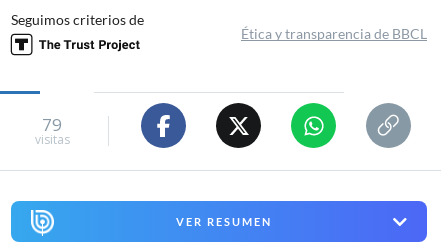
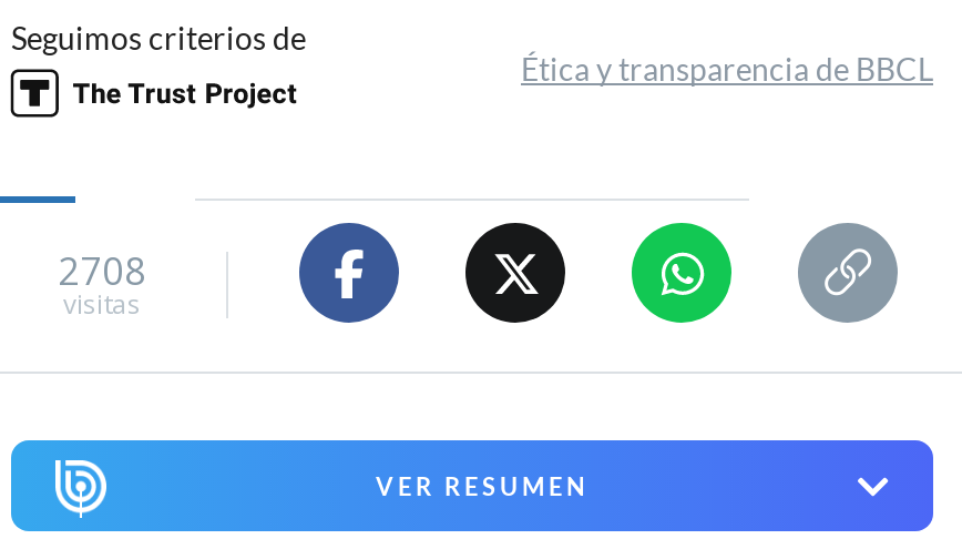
- 79
+ 2708
